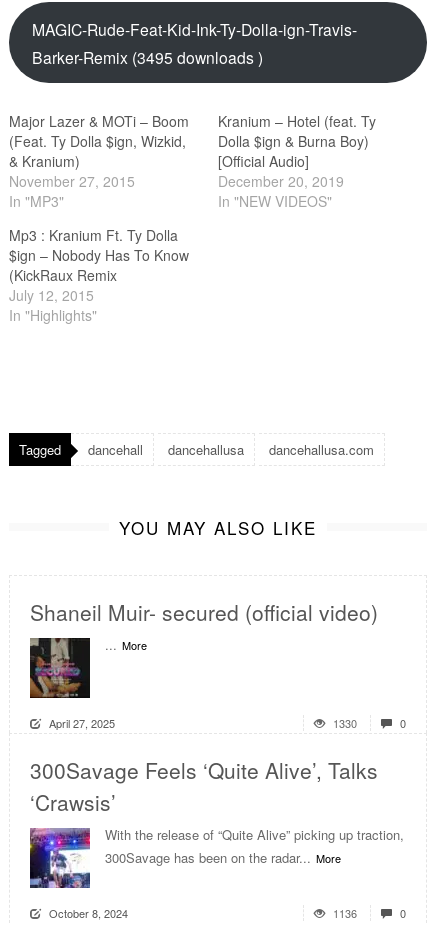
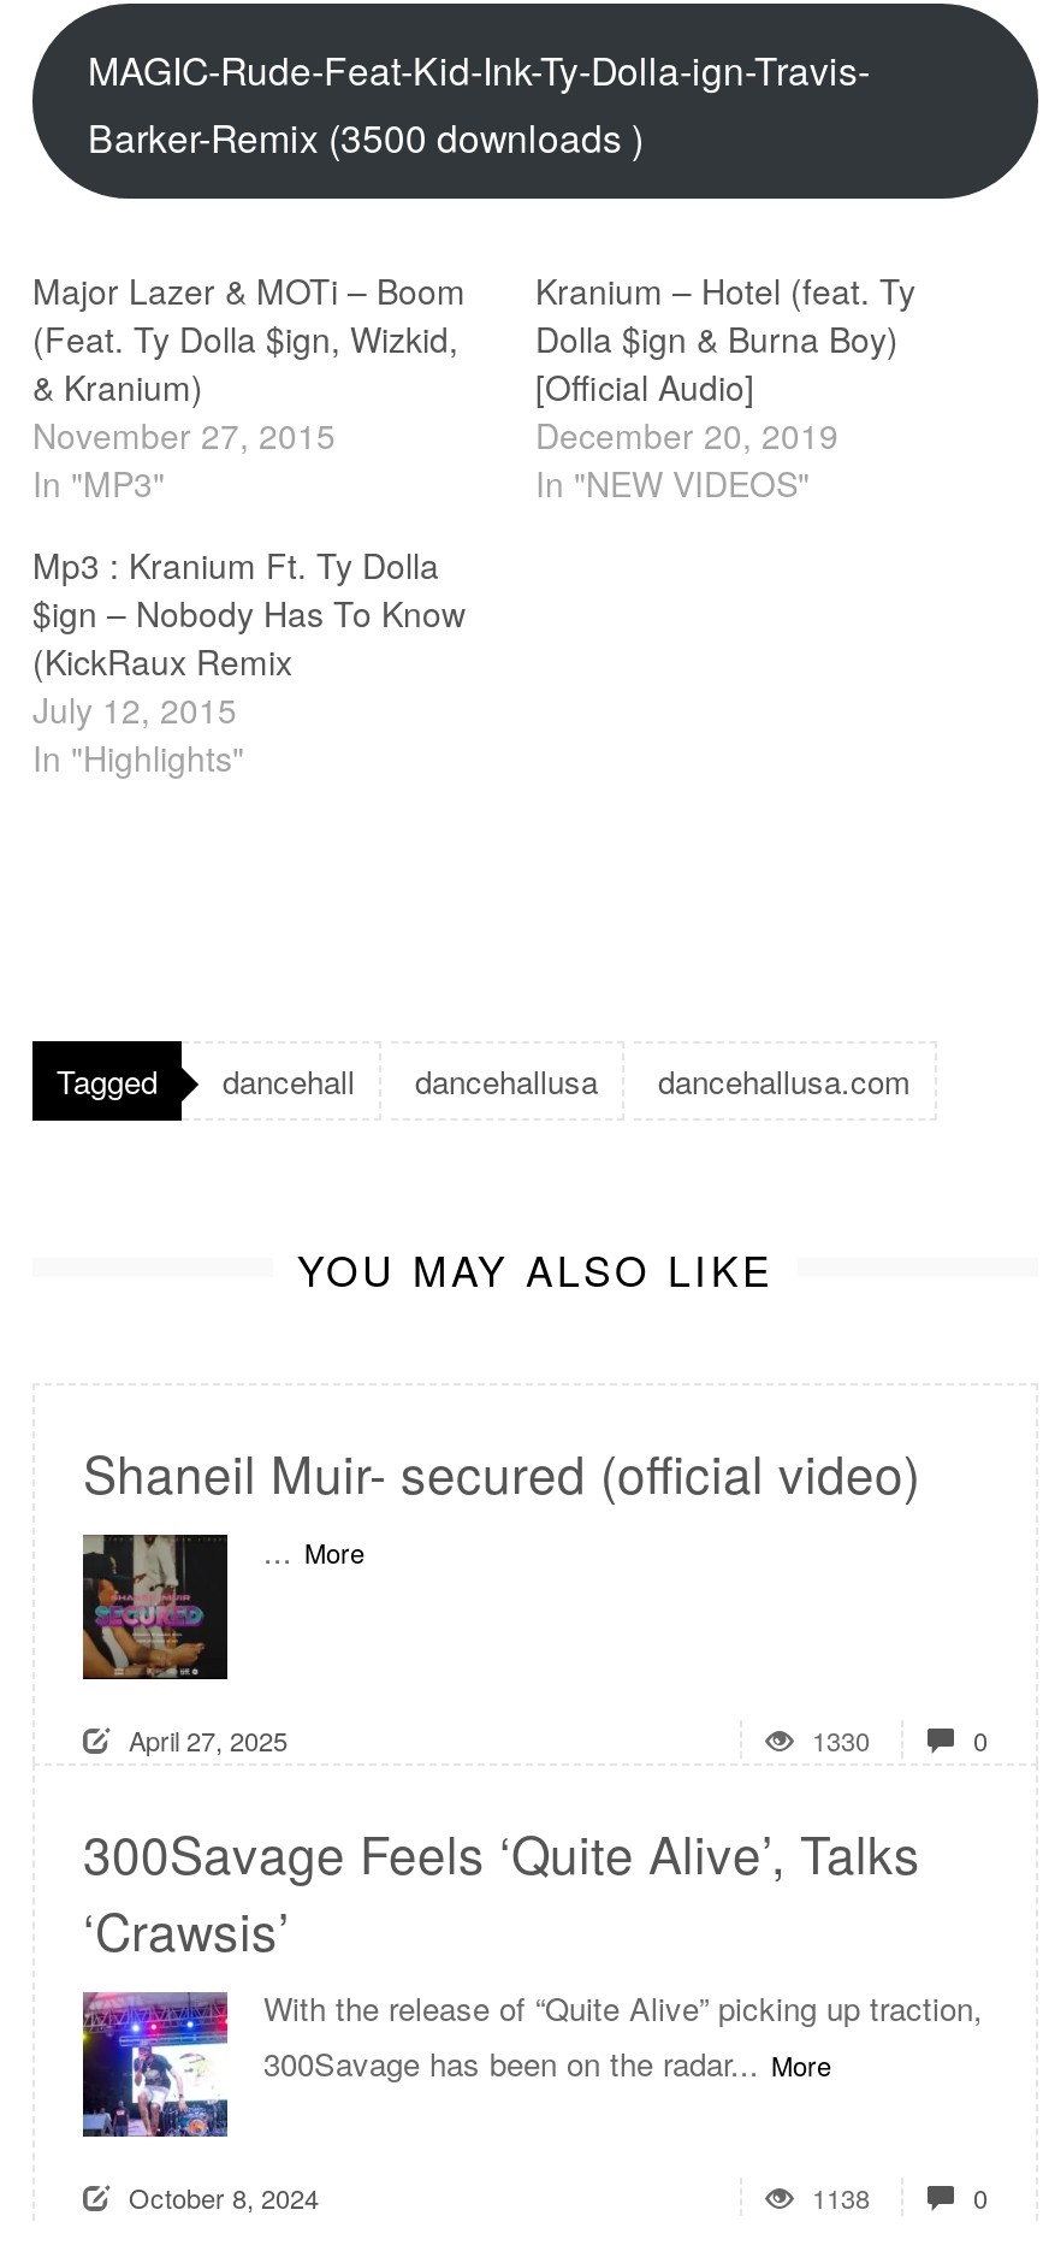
- Barker-Remix (3495 downloads )
+ Barker-Remix (3500 downloads )

- 1136
+ 1138
